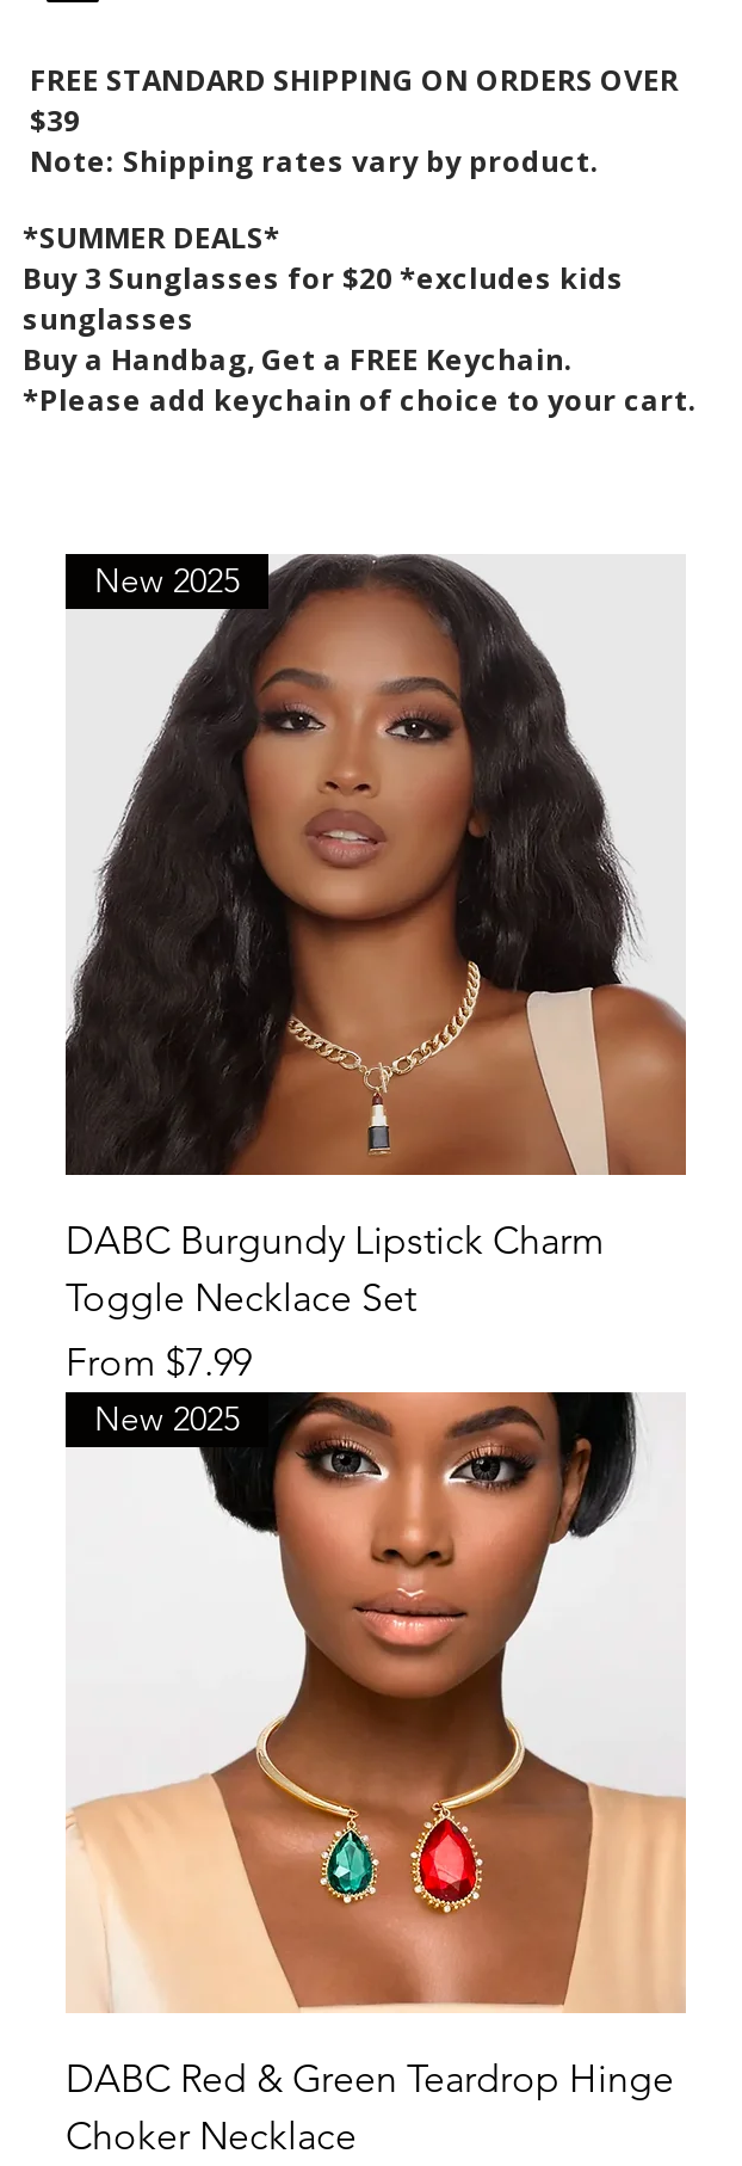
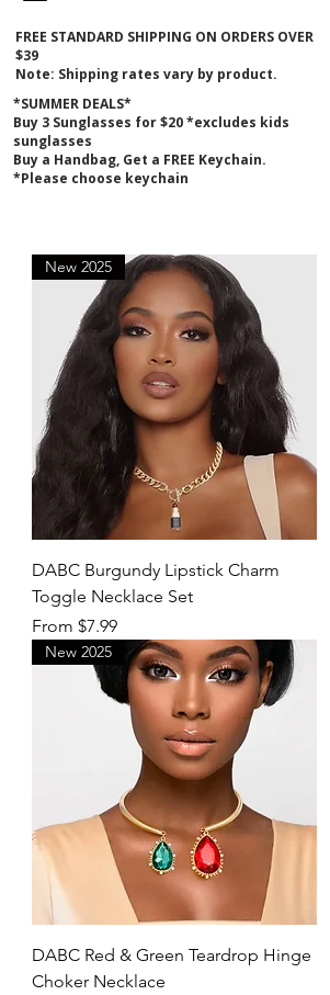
- *Please add keychain of choice to your cart.
+ *Please choose keychain
